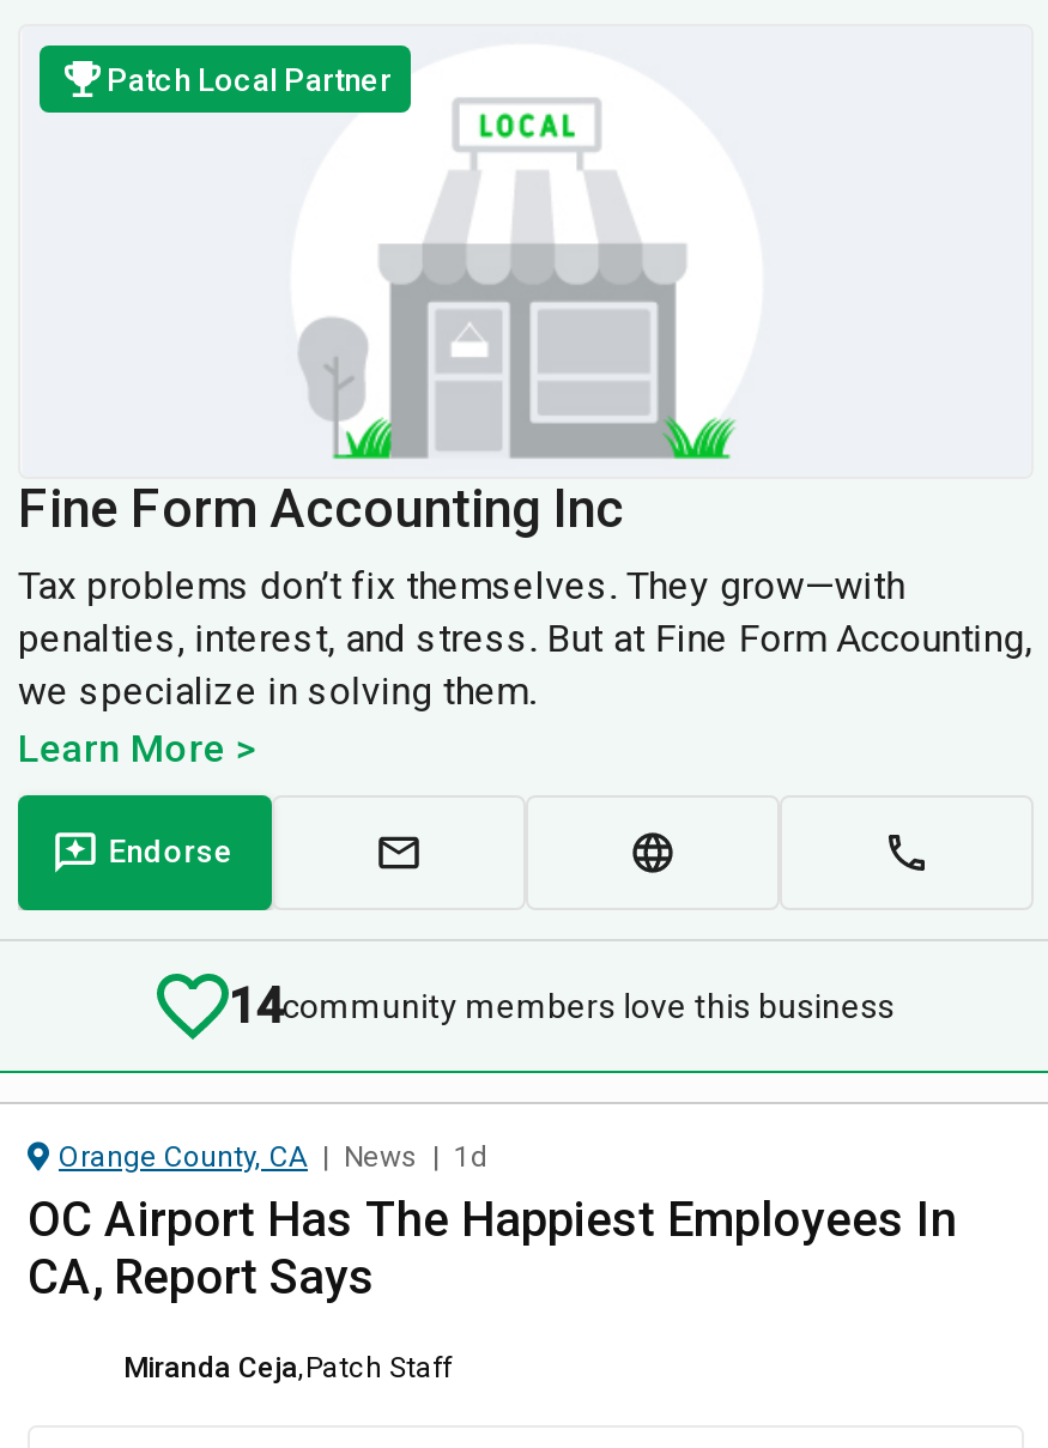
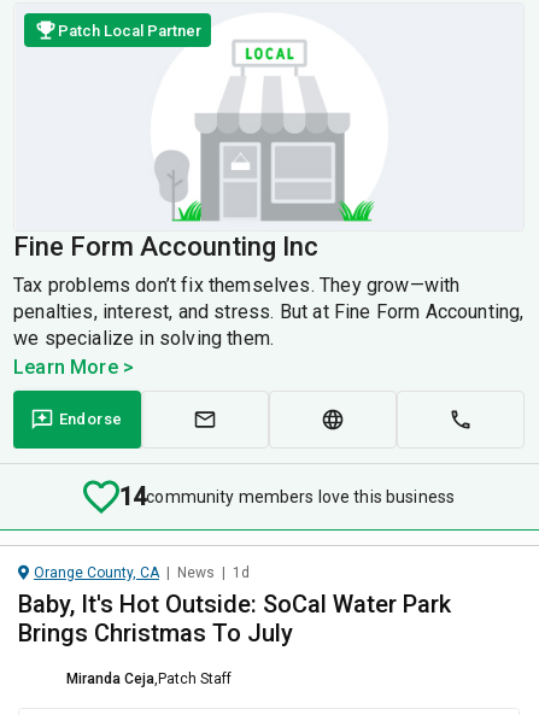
- OC Airport Has The Happiest Employees In
- CA, Report Says
+ Baby, It's Hot Outside: SoCal Water Park
+ Brings Christmas To July
